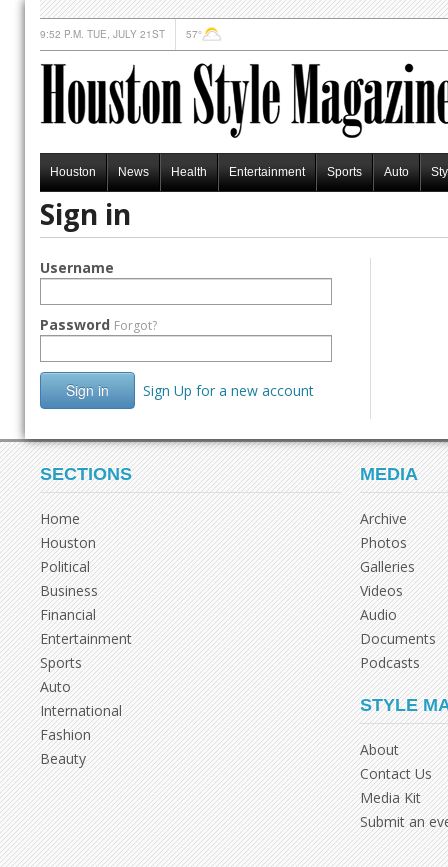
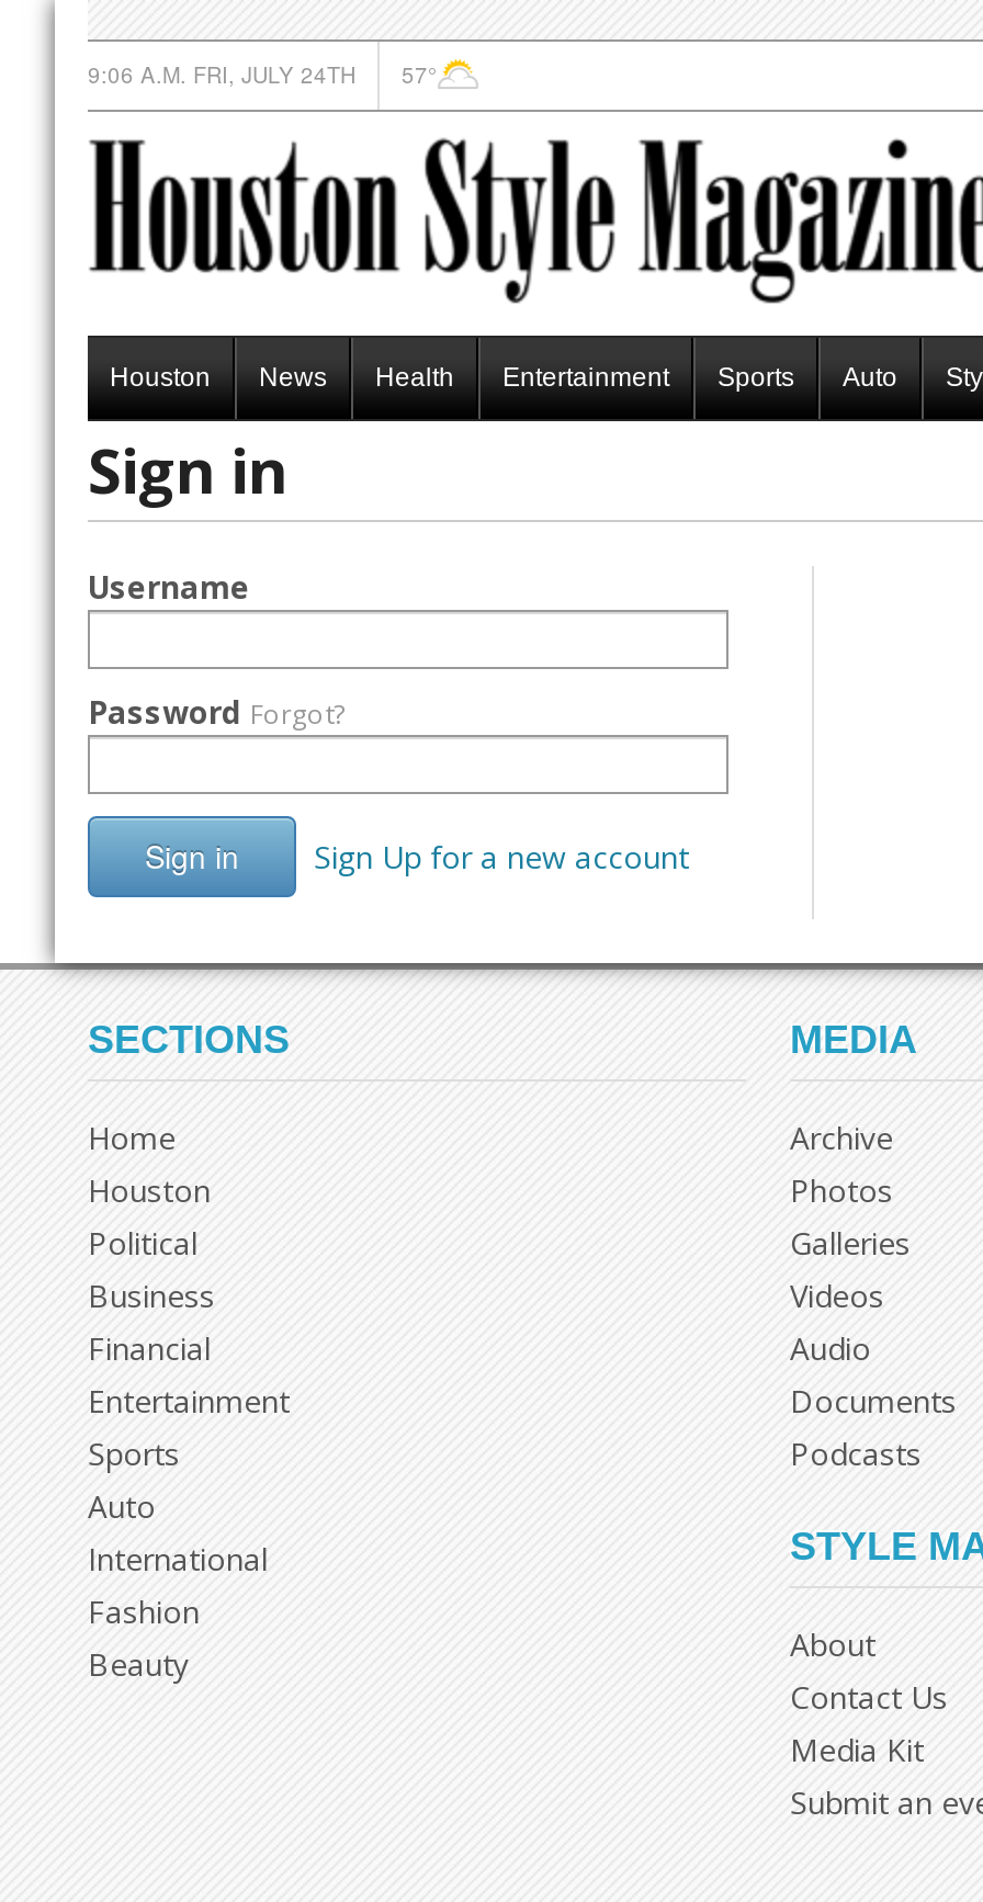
- 9:52 P.M. TUE, JULY 21ST 57°
+ 9:06 A.M. FRI, JULY 24TH 57°
